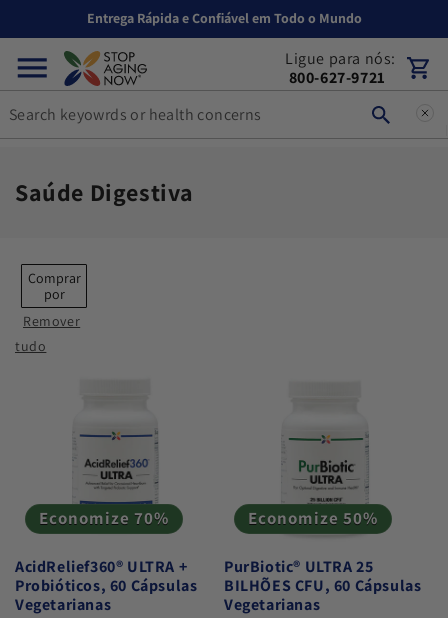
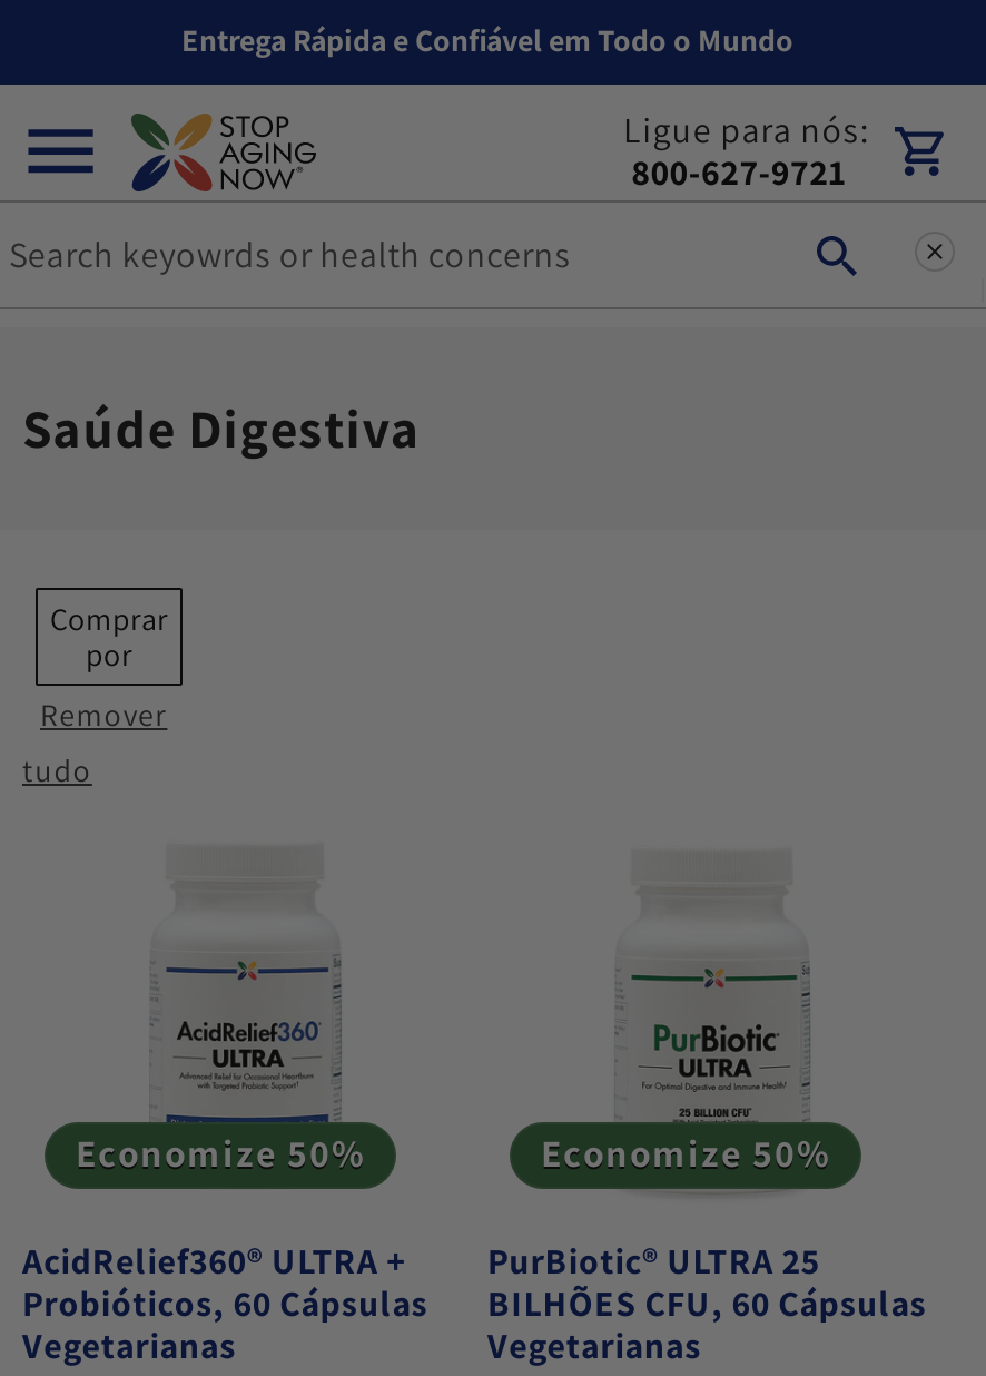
- Economize 70%
+ Economize 50%
